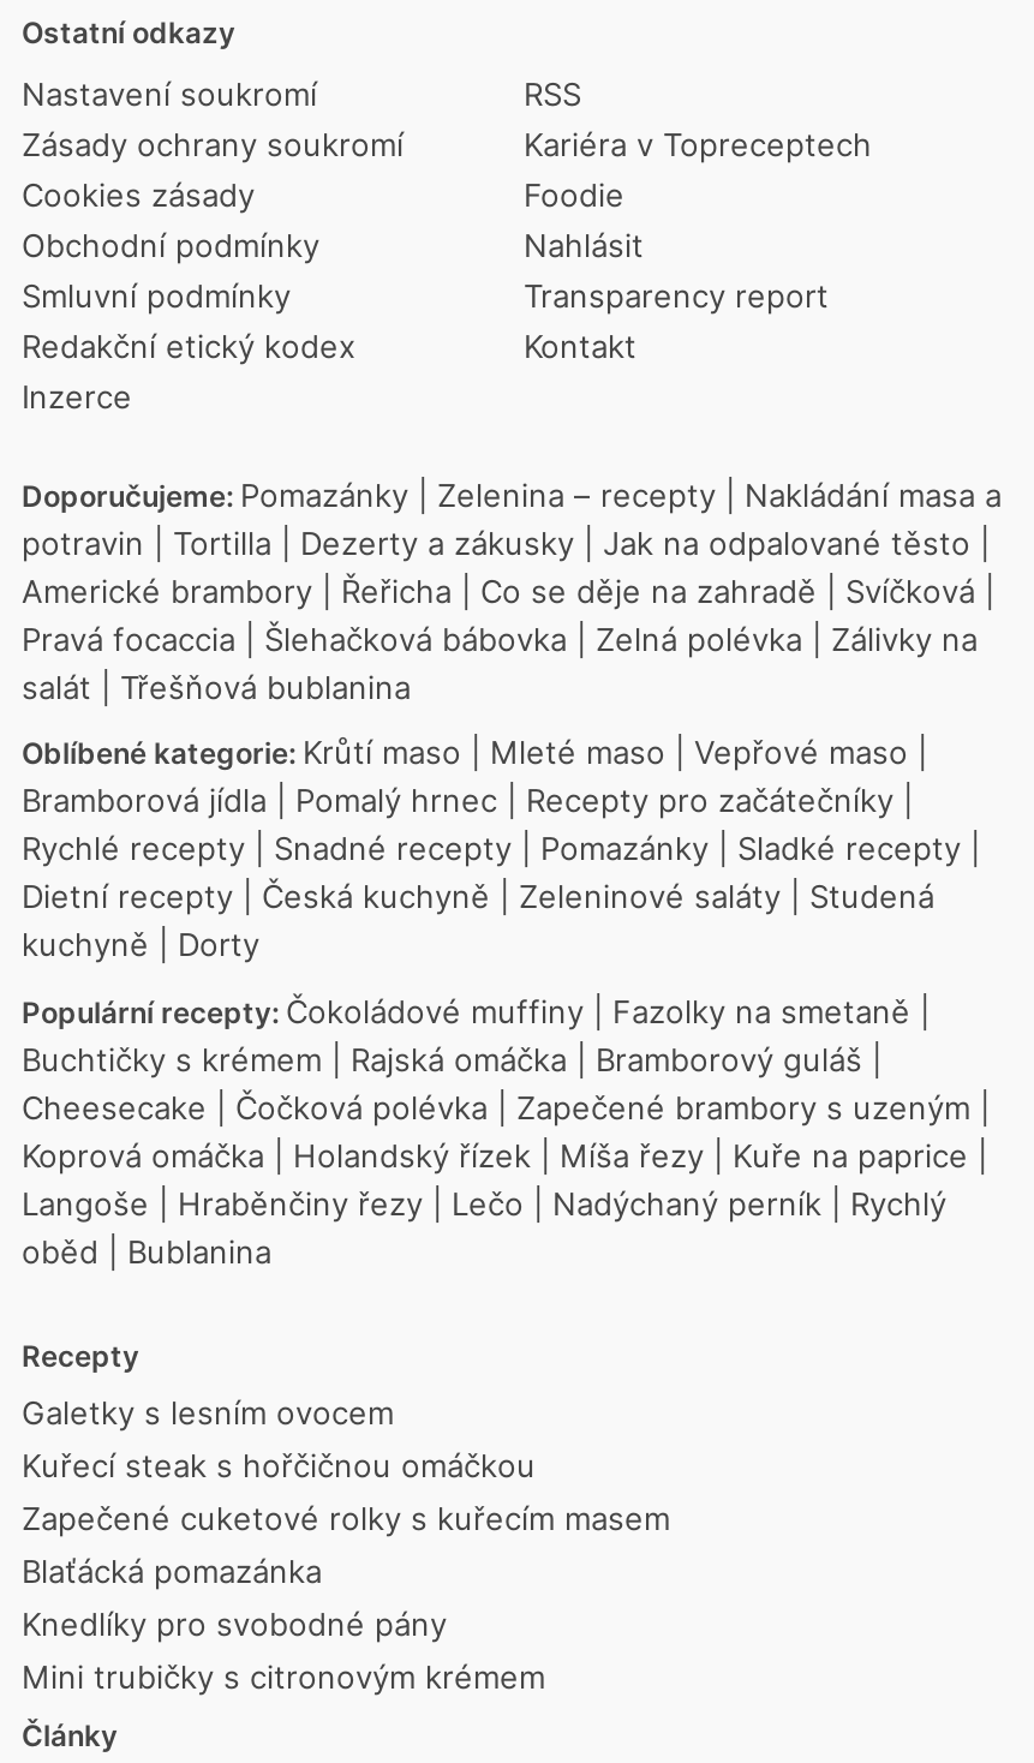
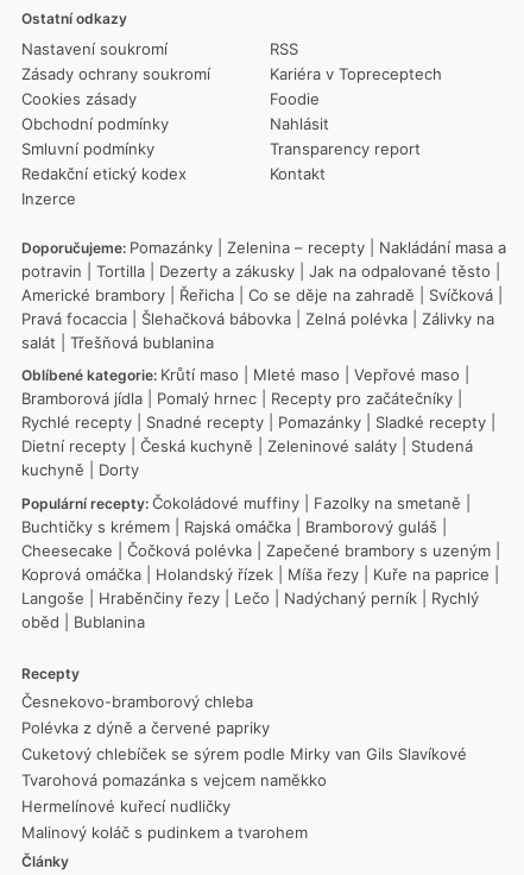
- Galetky s lesním ovocem
- Kuřecí steak s hořčičnou omáčkou
- Zapečené cuketové rolky s kuřecím masem
- Blaťácká pomazánka
- Knedlíky pro svobodné pány
- Mini trubičky s citronovým krémem
+ Česnekovo-bramborový chleba
+ Polévka z dýně a červené papriky
+ Cuketový chlebíček se sýrem podle Mirky van Gils Slavíkové
+ Tvarohová pomazánka s vejcem naměkko
+ Hermelínové kuřecí nudličky
+ Malinový koláč s pudinkem a tvarohem
